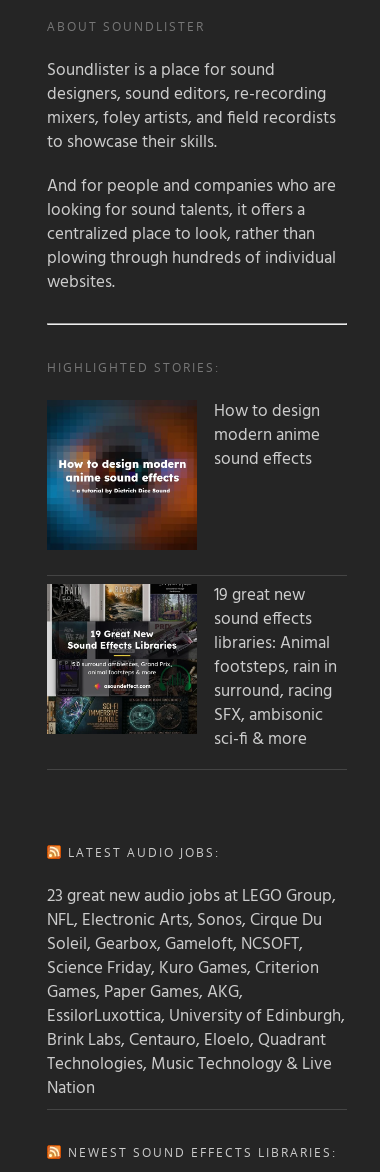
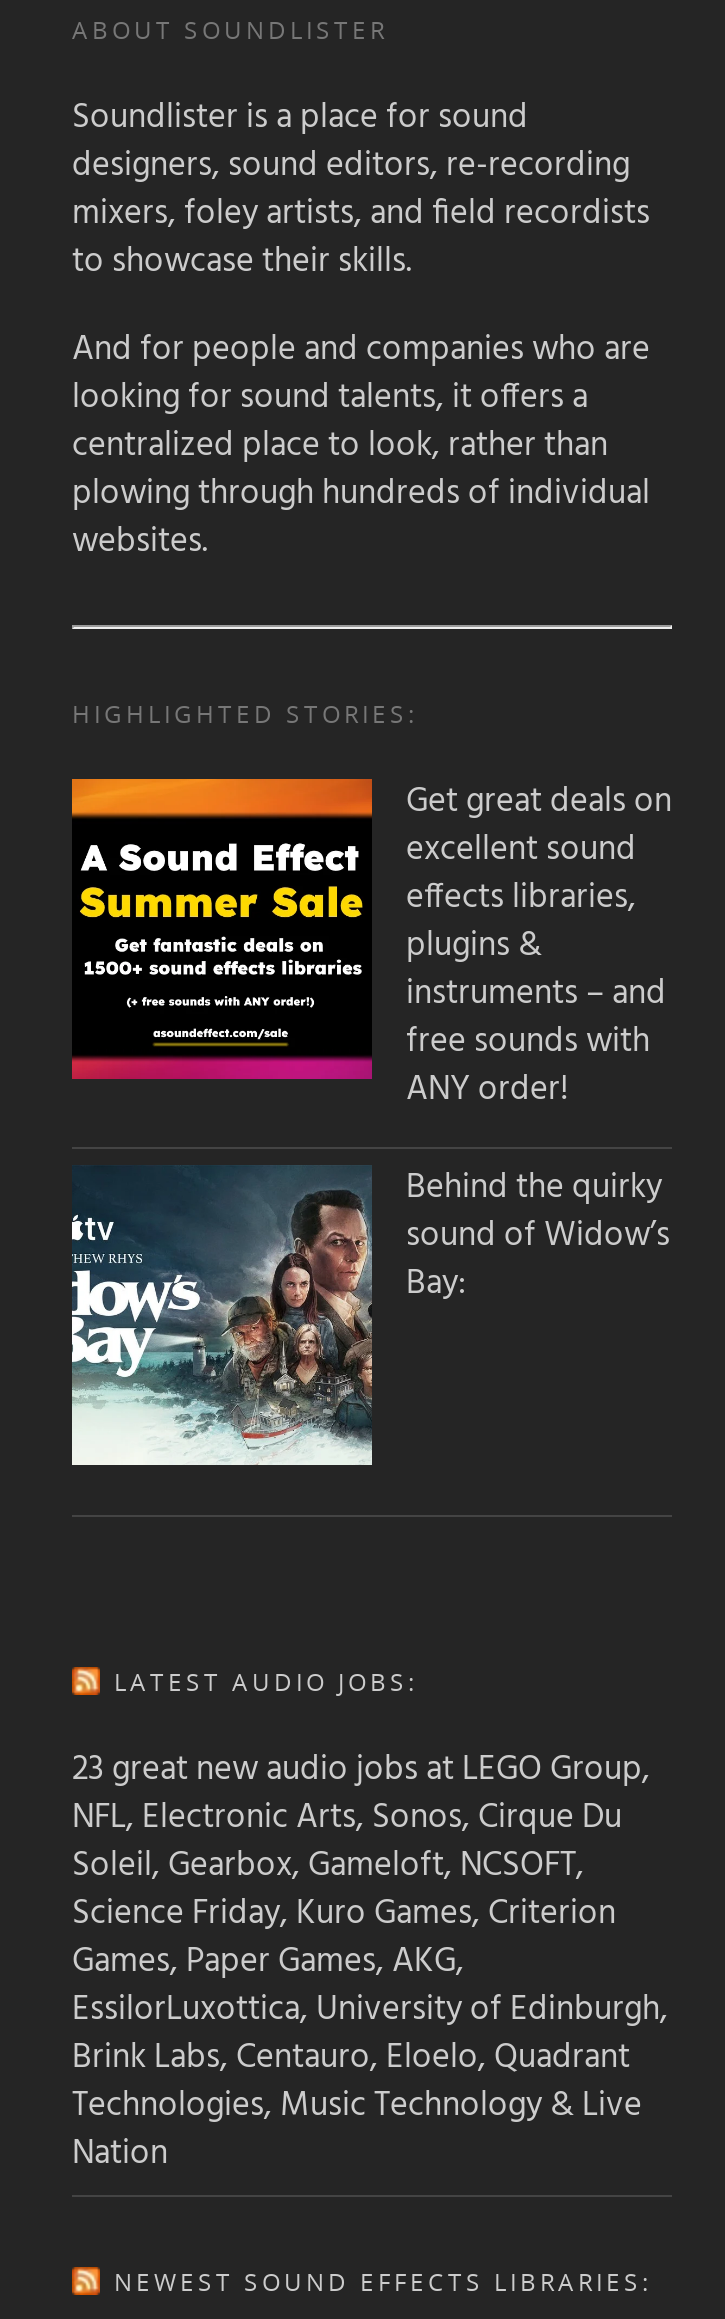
- [image]
- How to design
- modern anime
- sound effects
+ [image]
+ Get great deals on
+ excellent sound
+ effects libraries,
+ plugins &
+ instruments – and
+ free sounds with
+ ANY order!

- [image]
- 19 great new
- sound effects
- libraries: Animal
- footsteps, rain in
- surround, racing
- SFX, ambisonic
- sci-fi & more
+ [image]
+ Behind the quirky
+ sound of Widow’s
+ Bay:
